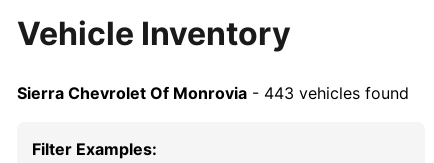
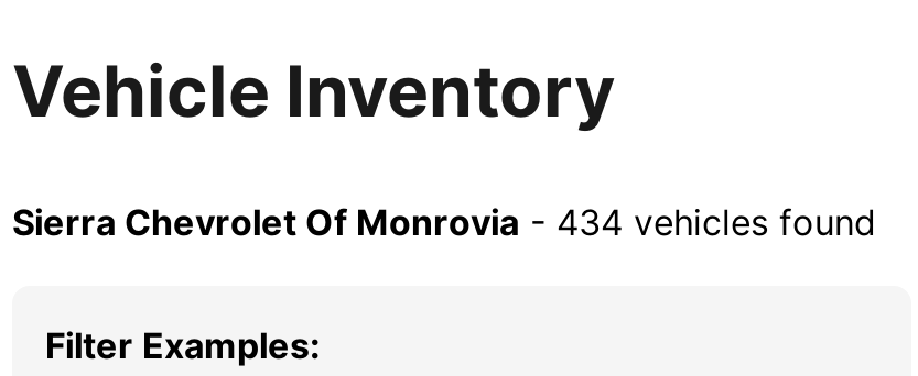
- Sierra Chevrolet Of Monrovia - 443 vehicles found
+ Sierra Chevrolet Of Monrovia - 434 vehicles found
